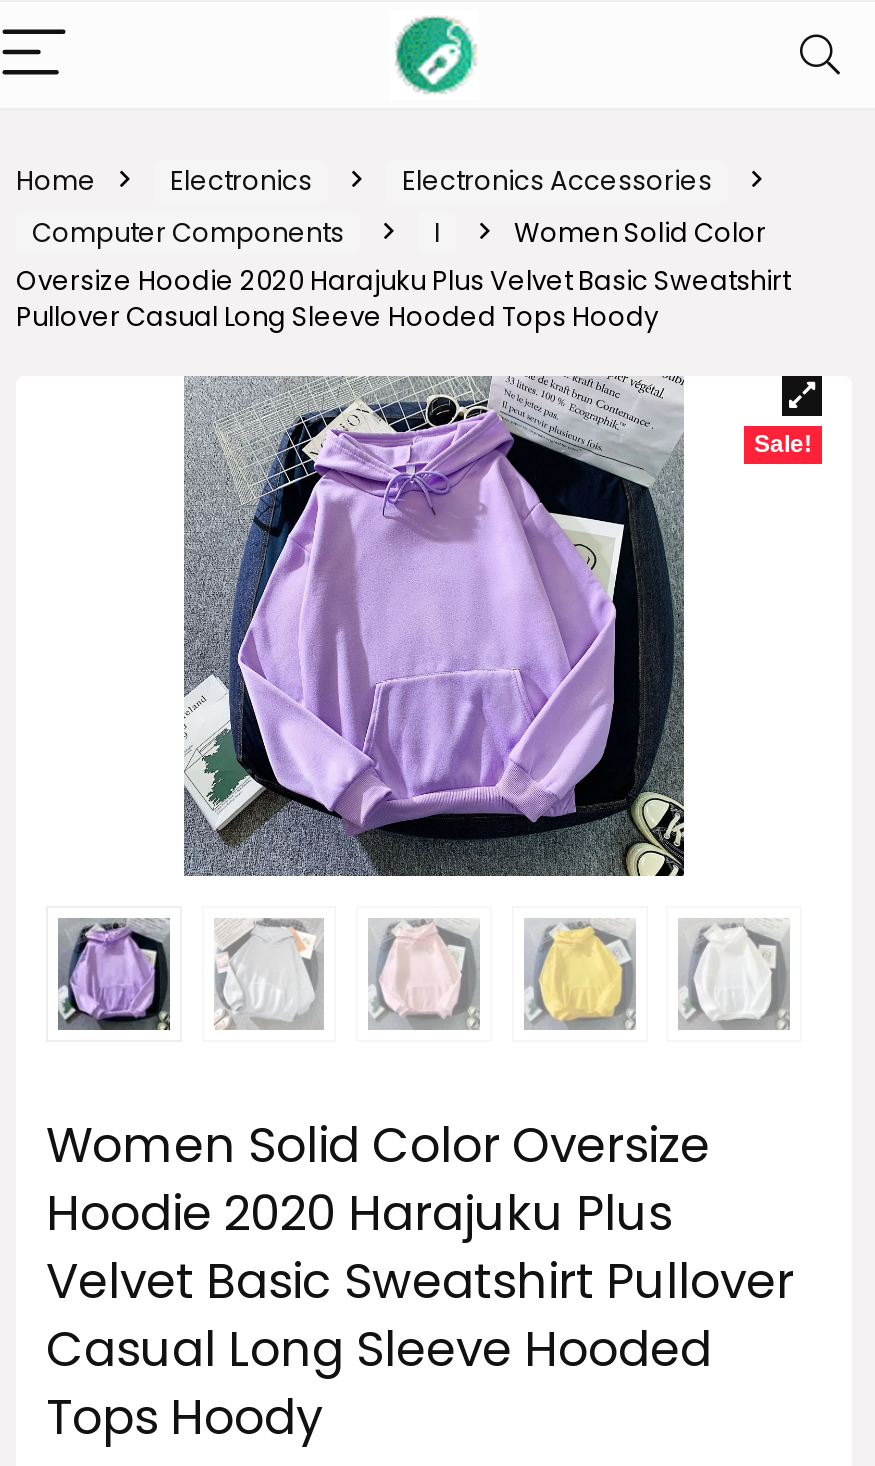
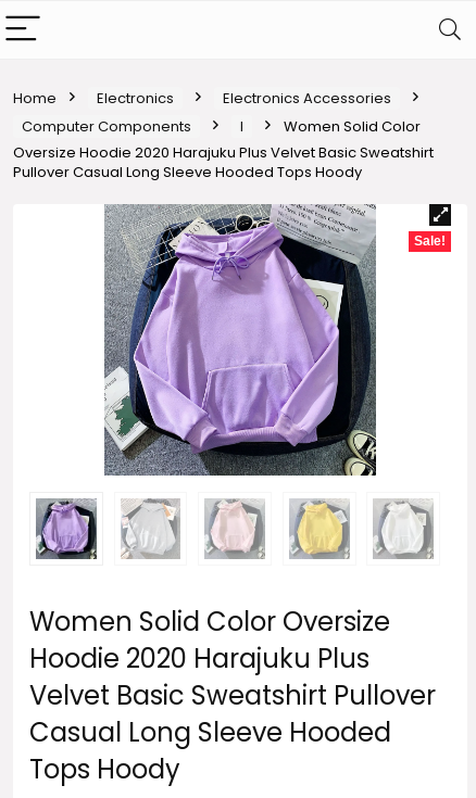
- [image]
